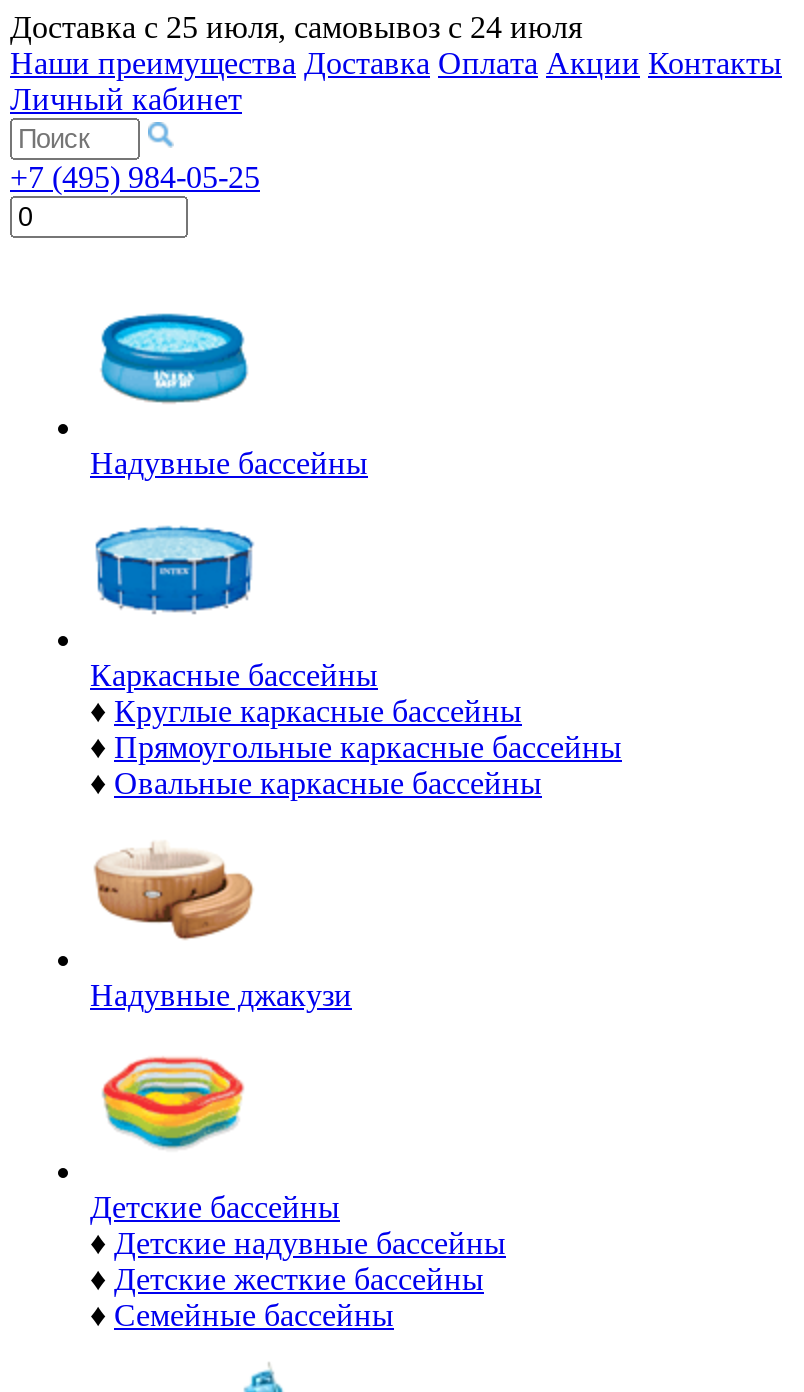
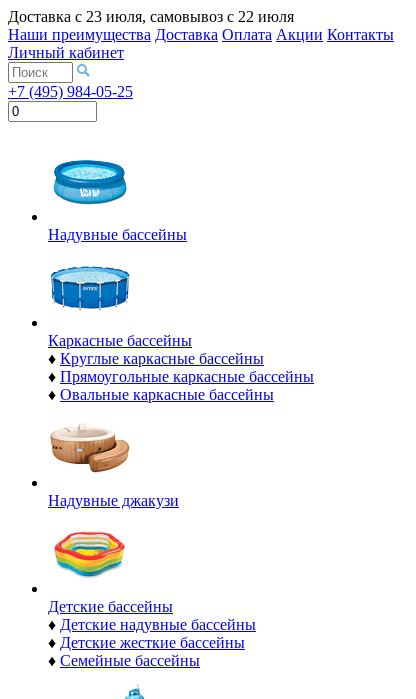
- Доставка с 25 июля, самовывоз с 24 июля
+ Доставка с 23 июля, самовывоз с 22 июля
